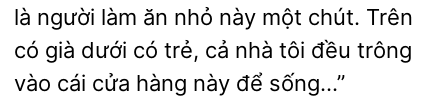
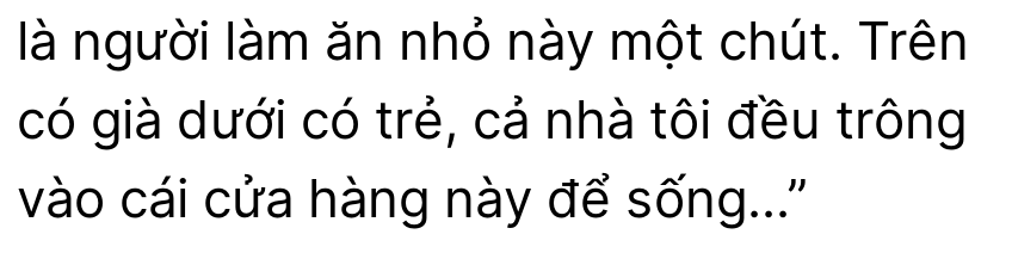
- có già
- có trẻ,
- nhà tôi đều trông
+ có già dưới có trẻ, cả nhà tôi đều trông
